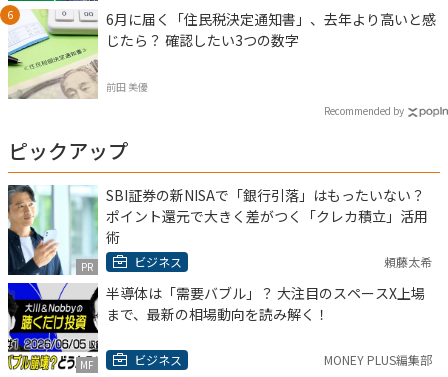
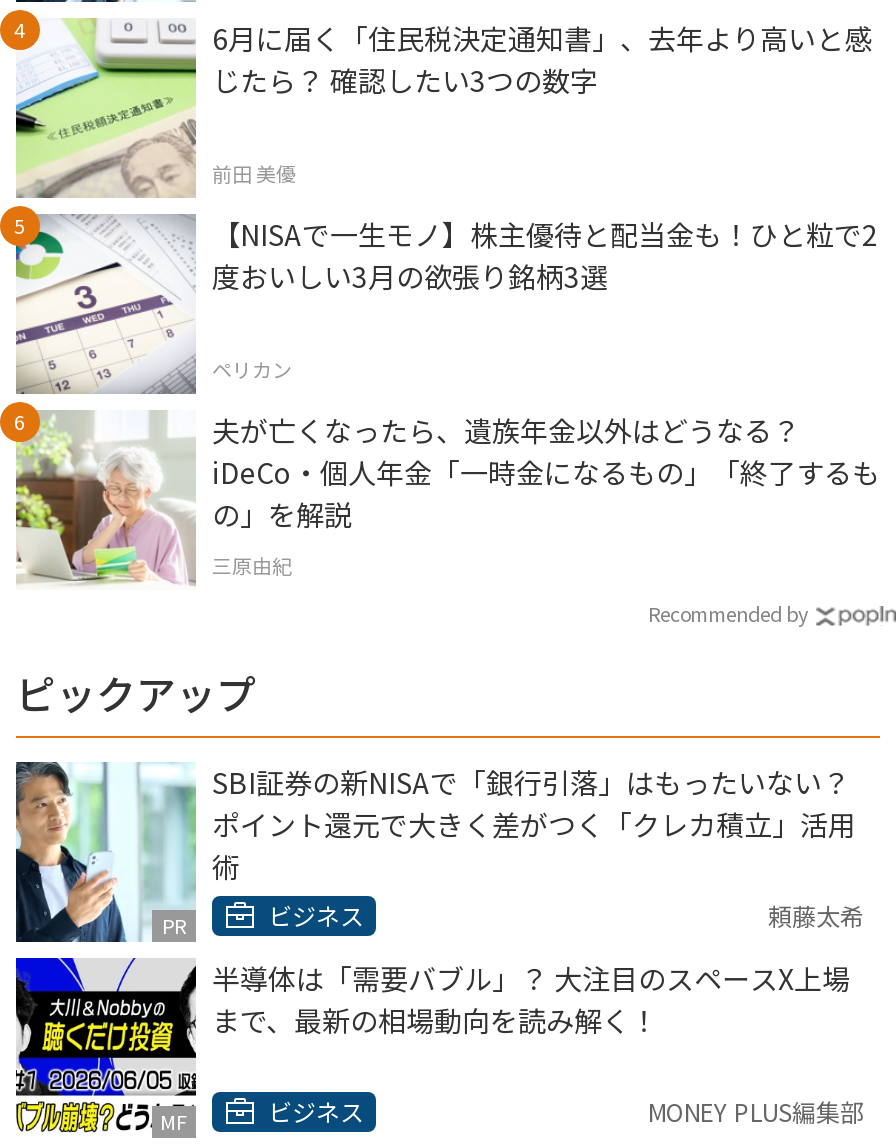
+ [image]
+ 【NISAで一生モノ】株主優待と配当金も！ひと粒で2
+ 度おいしい3月の欲張り銘柄3選
+ ペリカン
+ 夫が亡くなったら、遺族年金以外はどうなる？
+ iDeCo・個人年金「一時金になるもの」「終了するも
+ の」を解説
+ 三原由紀

+ [image]
